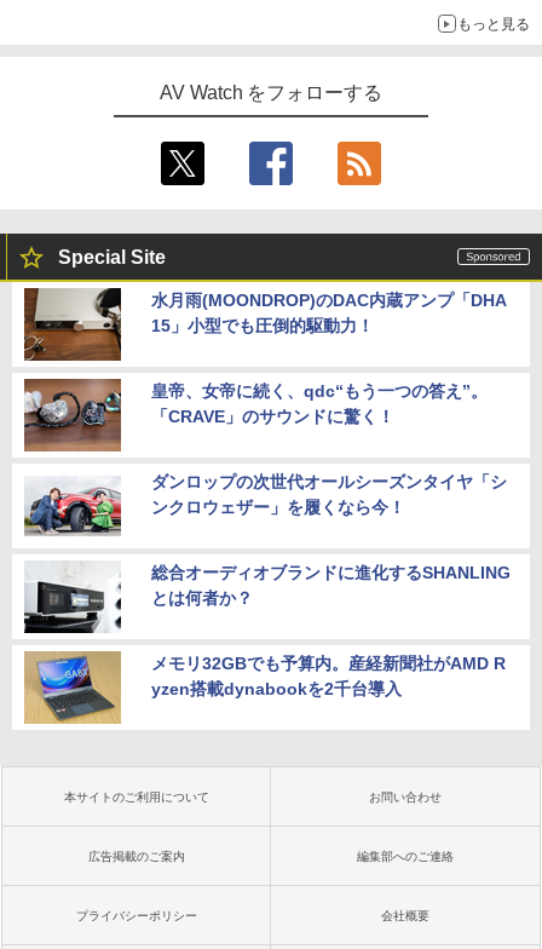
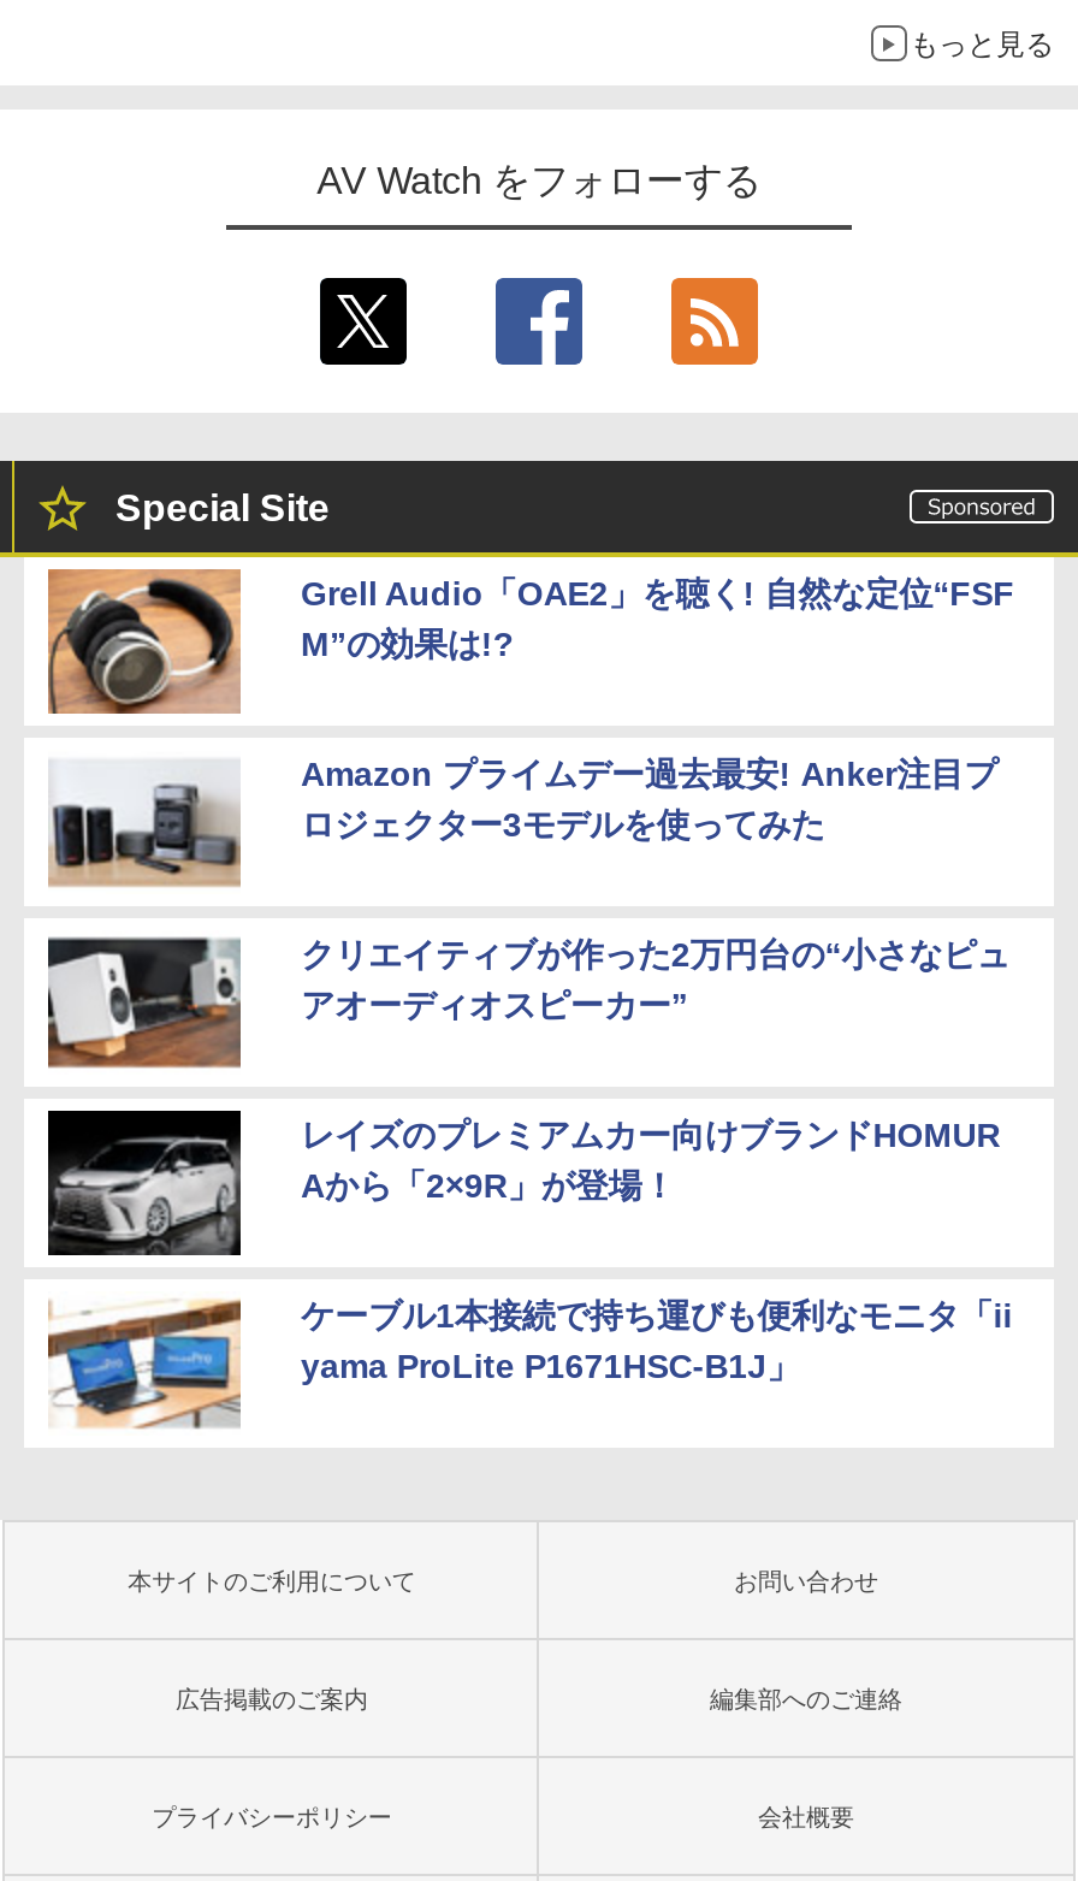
- [image]
- 水月雨(MOONDROP)のDAC内蔵アンプ「DHA
- 15」小型でも圧倒的駆動力！
+ [image]
+ Grell Audio「OAE2」を聴く! 自然な定位“FSF
+ M”の効果は!?

- [image]
- 皇帝、女帝に続く、qdc“もう一つの答え”。
- 「CRAVE」のサウンドに驚く！
+ [image]
+ Amazon プライムデー過去最安! Anker注目プ
+ ロジェクター3モデルを使ってみた

- [image]
- ダンロップの次世代オールシーズンタイヤ「シ
- ンクロウェザー」を履くなら今！
+ [image]
+ クリエイティブが作った2万円台の“小さなピュ
+ アオーディオスピーカー”

- [image]
- 総合オーディオブランドに進化するSHANLING
- とは何者か？
+ [image]
+ レイズのプレミアムカー向けブランドHOMUR
+ Aから「2×9R」が登場！

- [image]
- メモリ32GBでも予算内。産経新聞社がAMD R
- yzen搭載dynabookを2千台導入
+ [image]
+ ケーブル1本接続で持ち運びも便利なモニタ「ii
+ yama ProLite P1671HSC-B1J」
